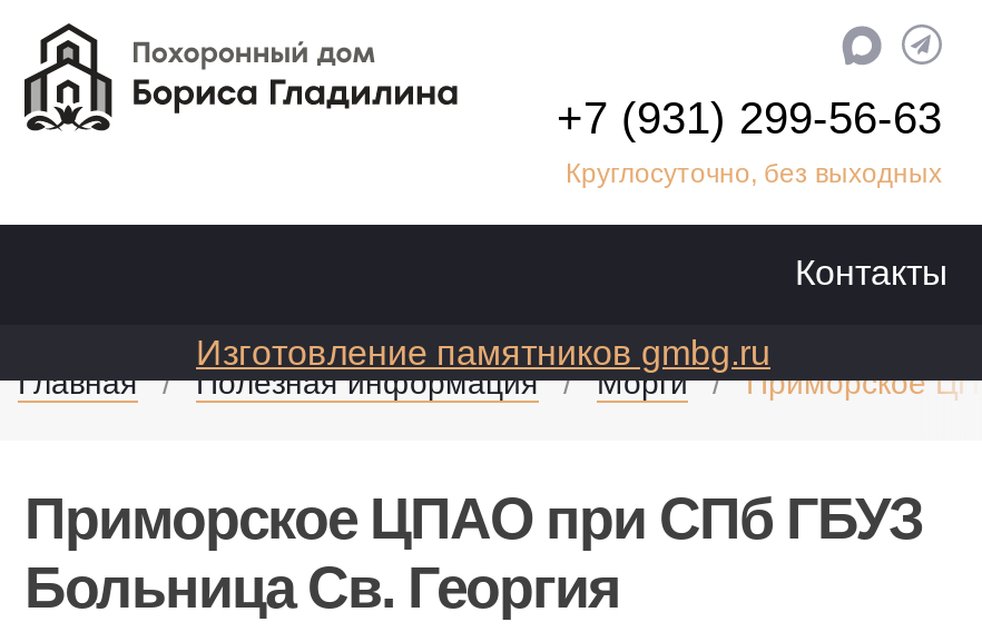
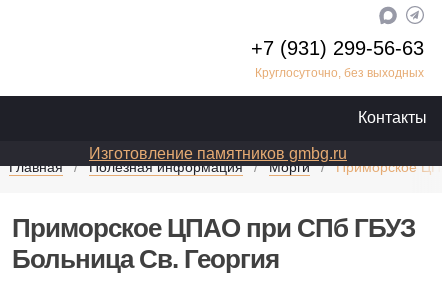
- [image]

- [image]
